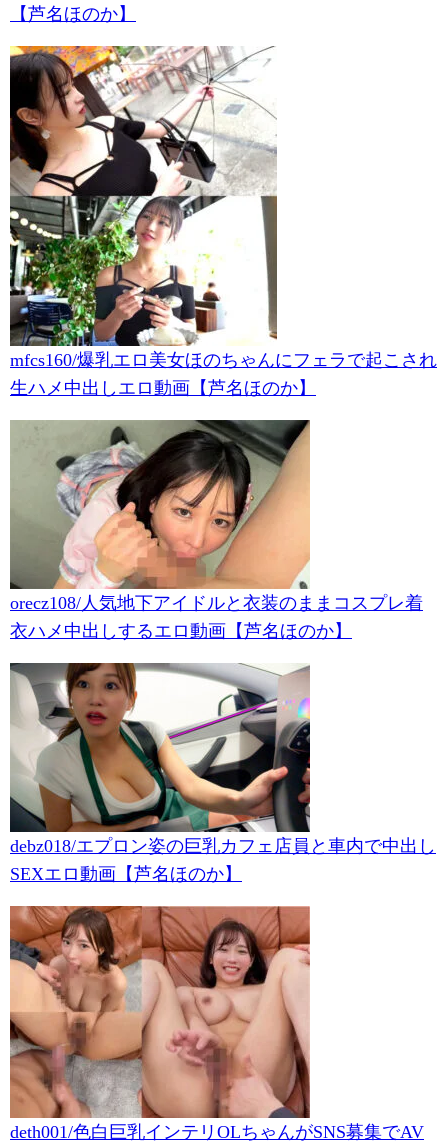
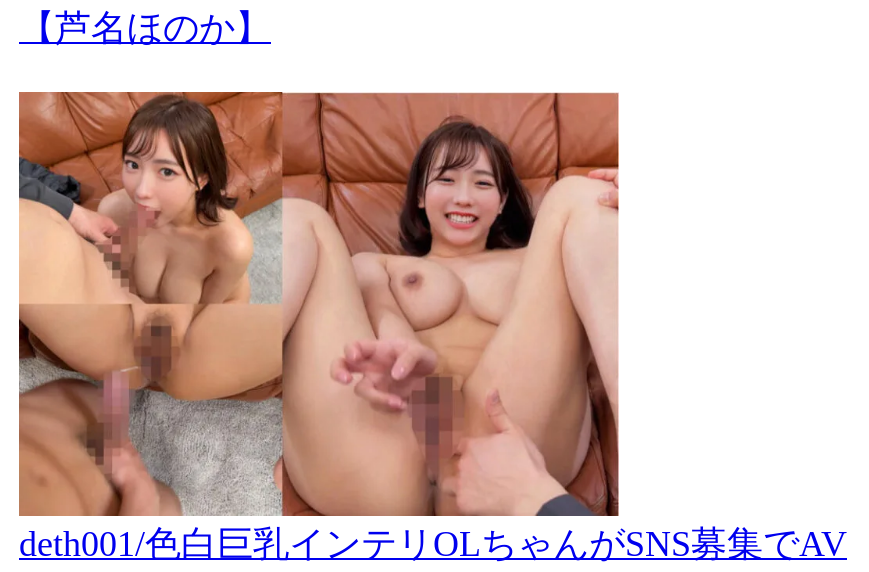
- [image]
- mfcs160/爆乳エロ美女ほのちゃんにフェラで起こされ
- 生ハメ中出しエロ動画【芦名ほのか】

- [image]
- orecz108/人気地下アイドルと衣装のままコスプレ着
- 衣ハメ中出しするエロ動画【芦名ほのか】

- [image]
- debz018/エプロン姿の巨乳カフェ店員と車内で中出し
- SEXエロ動画【芦名ほのか】
